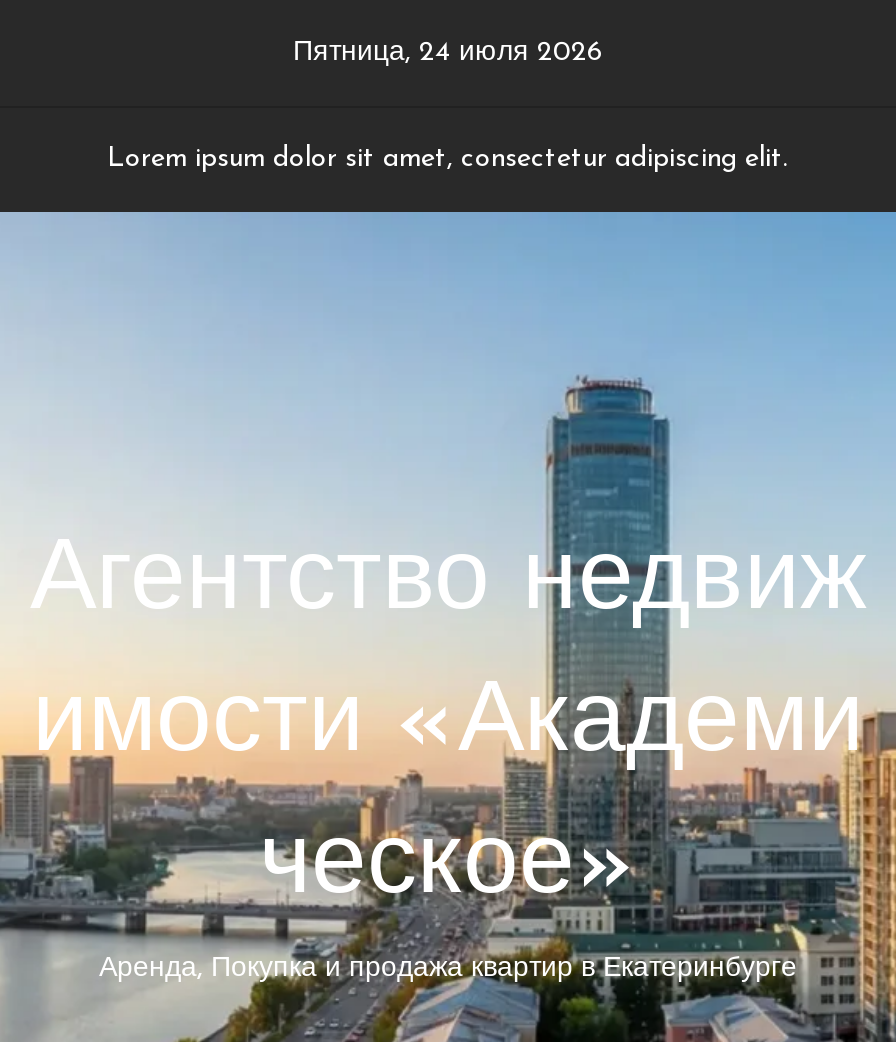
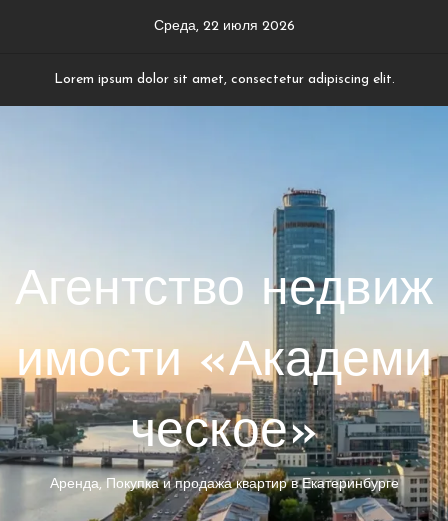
- Пятница, 24 июля 2026
+ Среда, 22 июля 2026
